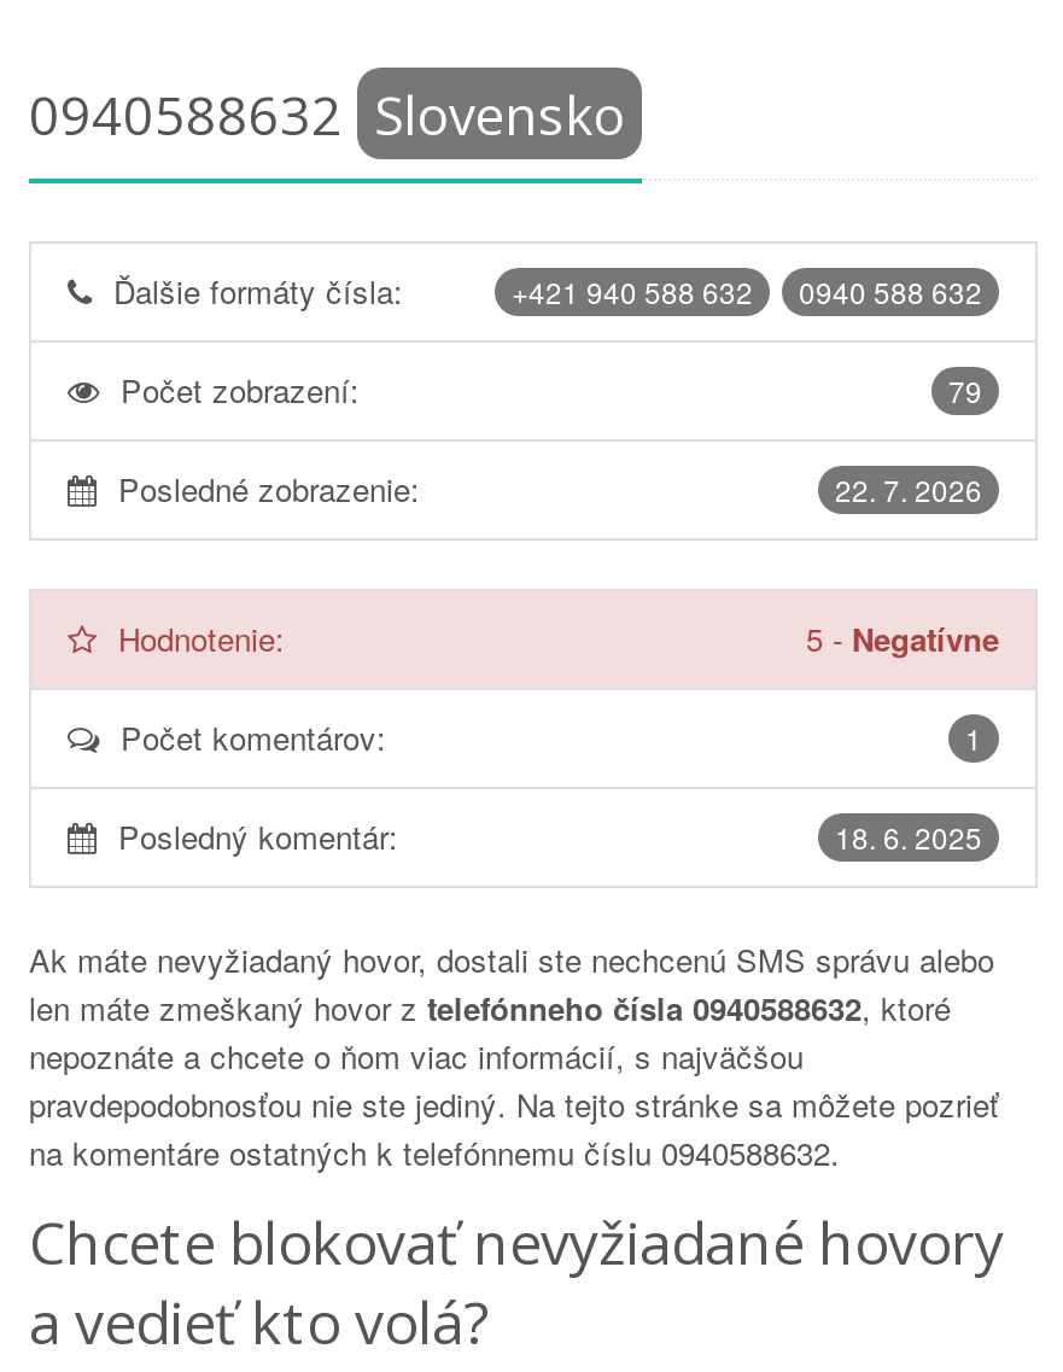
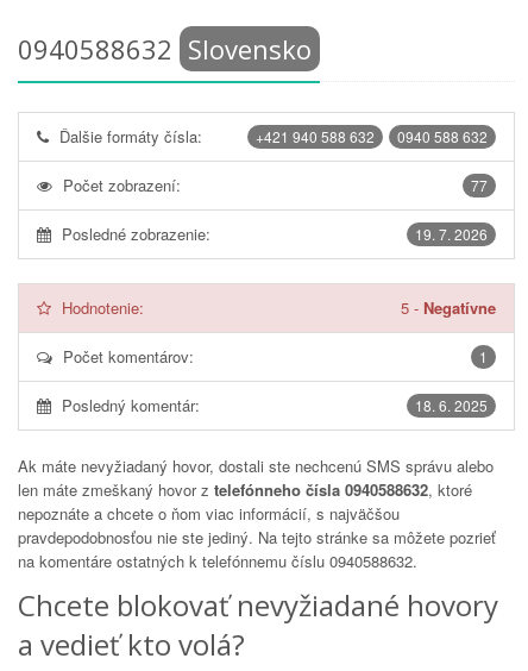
- 79
+ 77

- 22. 7. 2026
+ 19. 7. 2026
